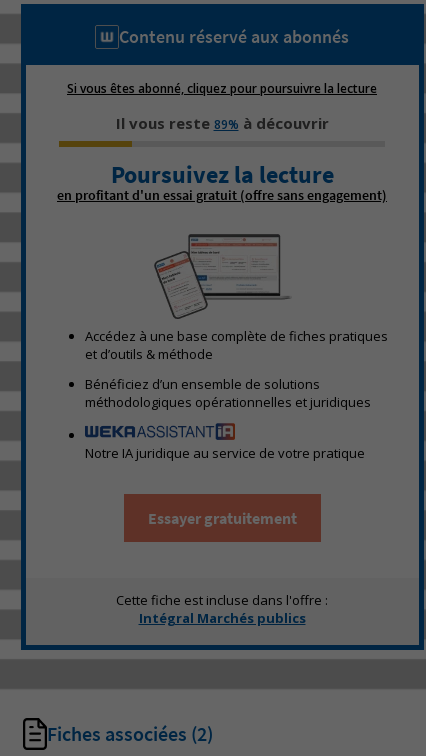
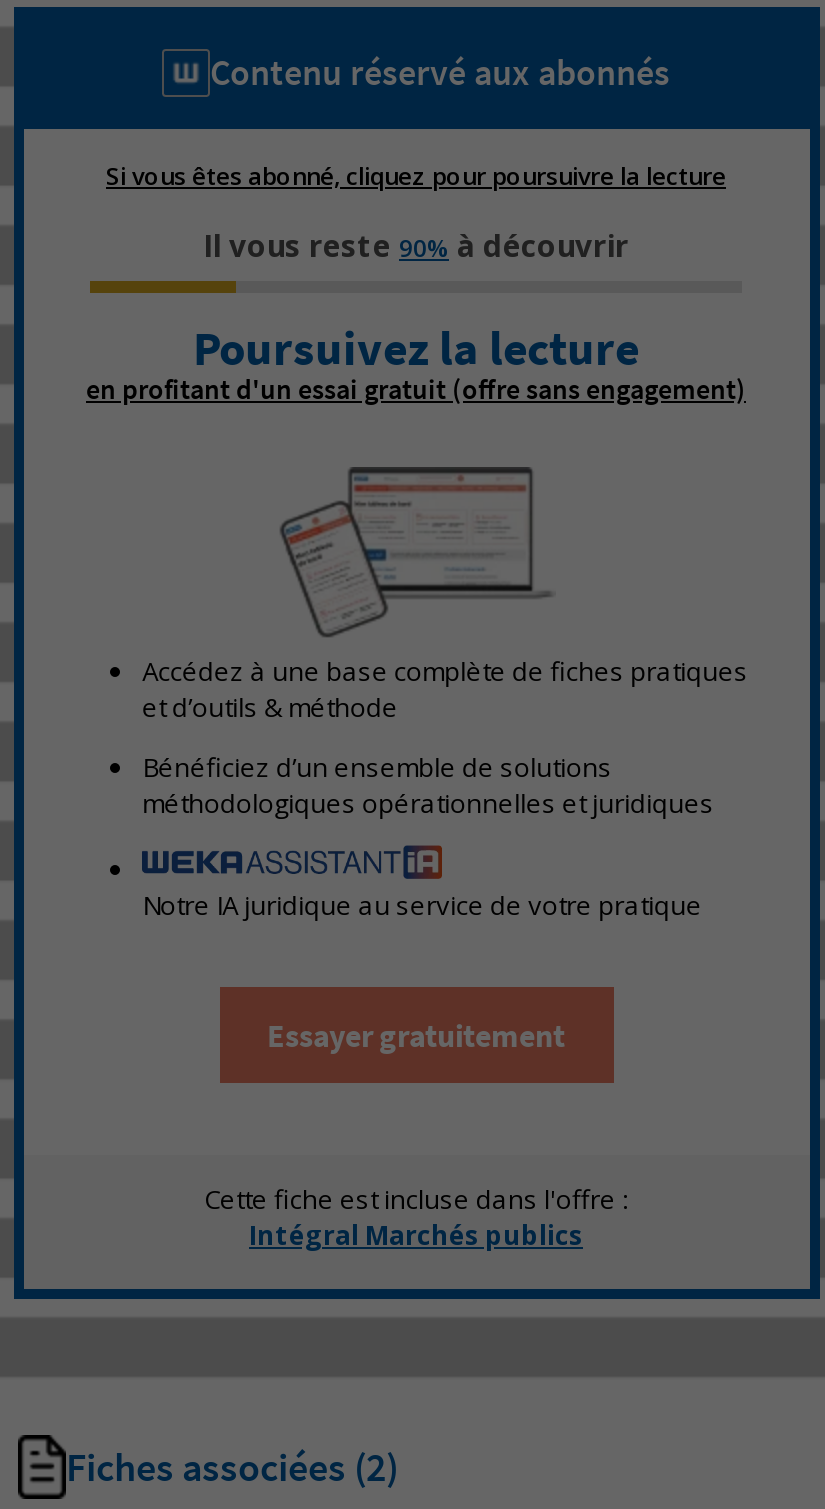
- Il vous reste 89% à découvrir
+ Il vous reste 90% à découvrir
